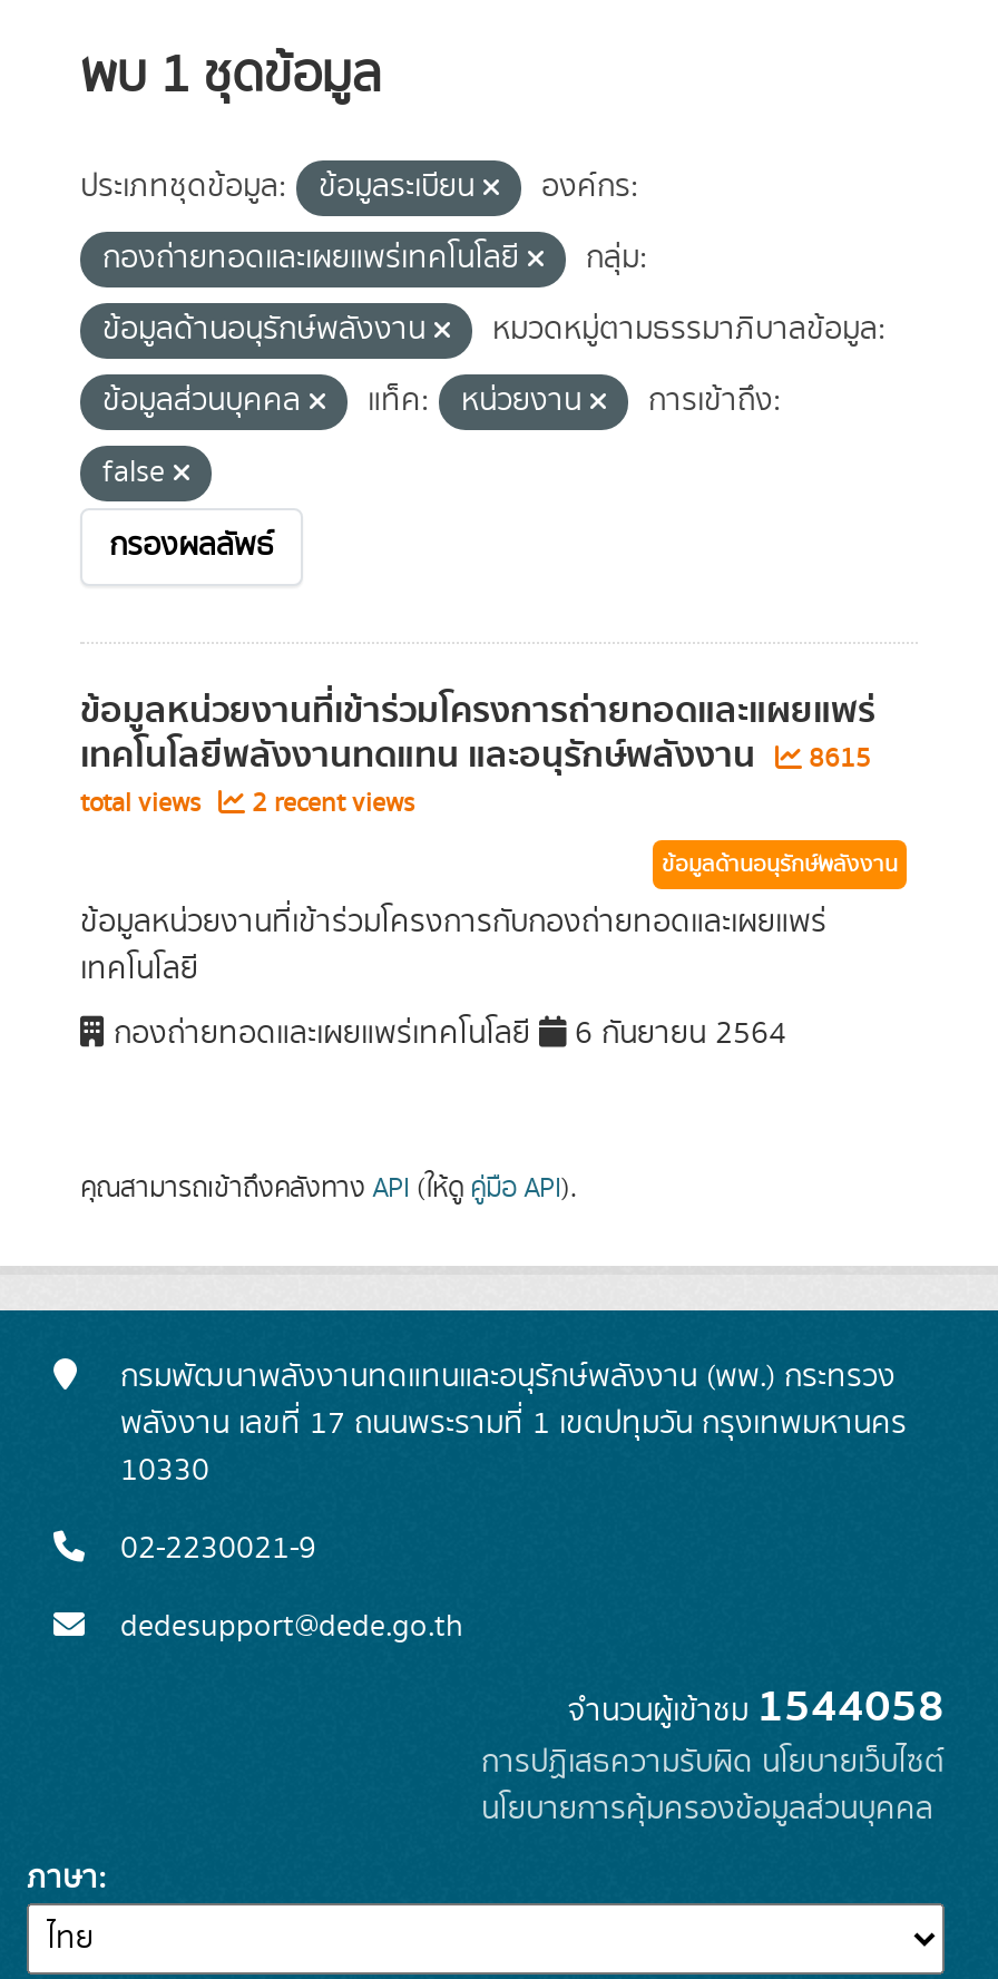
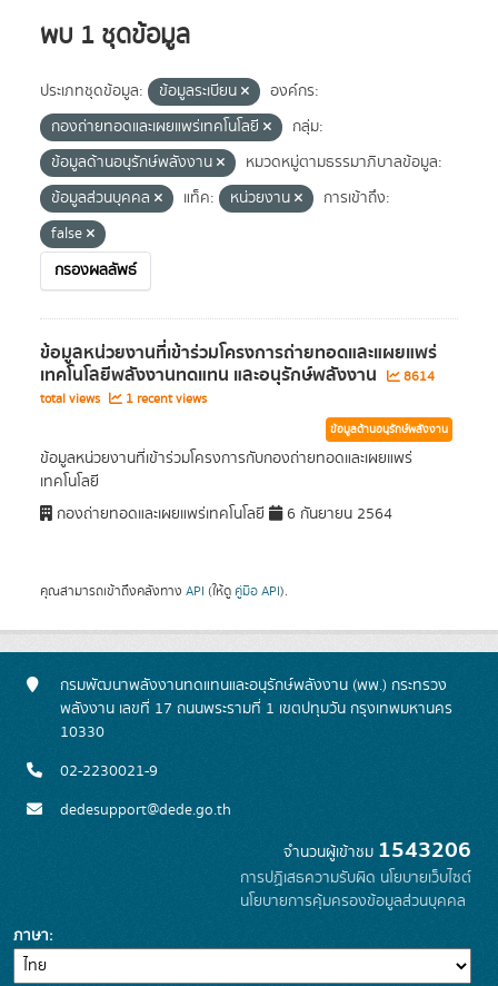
- เทคโนโลยีพลังงานทดแทน และอนุรักษ์พลังงาน 8615
+ เทคโนโลยีพลังงานทดแทน และอนุรักษ์พลังงาน 8614

- total views 2 recent views
+ total views 1 recent views

- จำนวนผู้เข้าชม1544058
+ จำนวนผู้เข้าชม1543206
